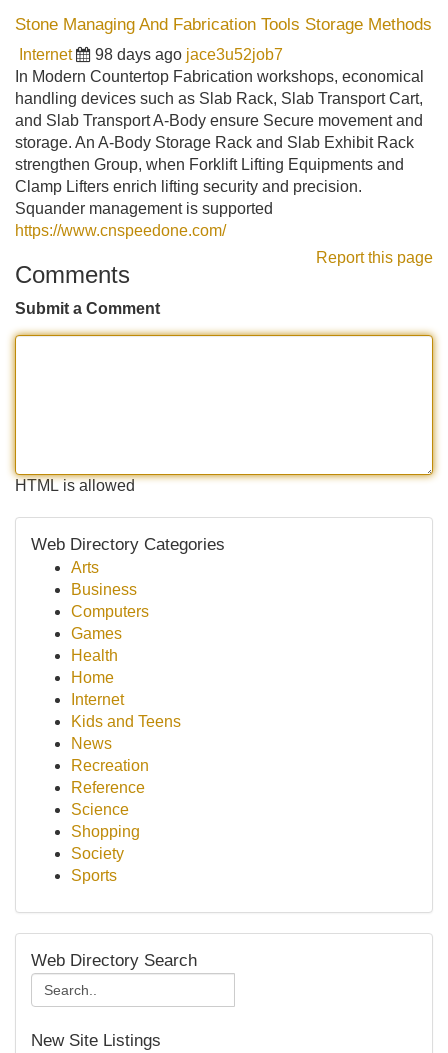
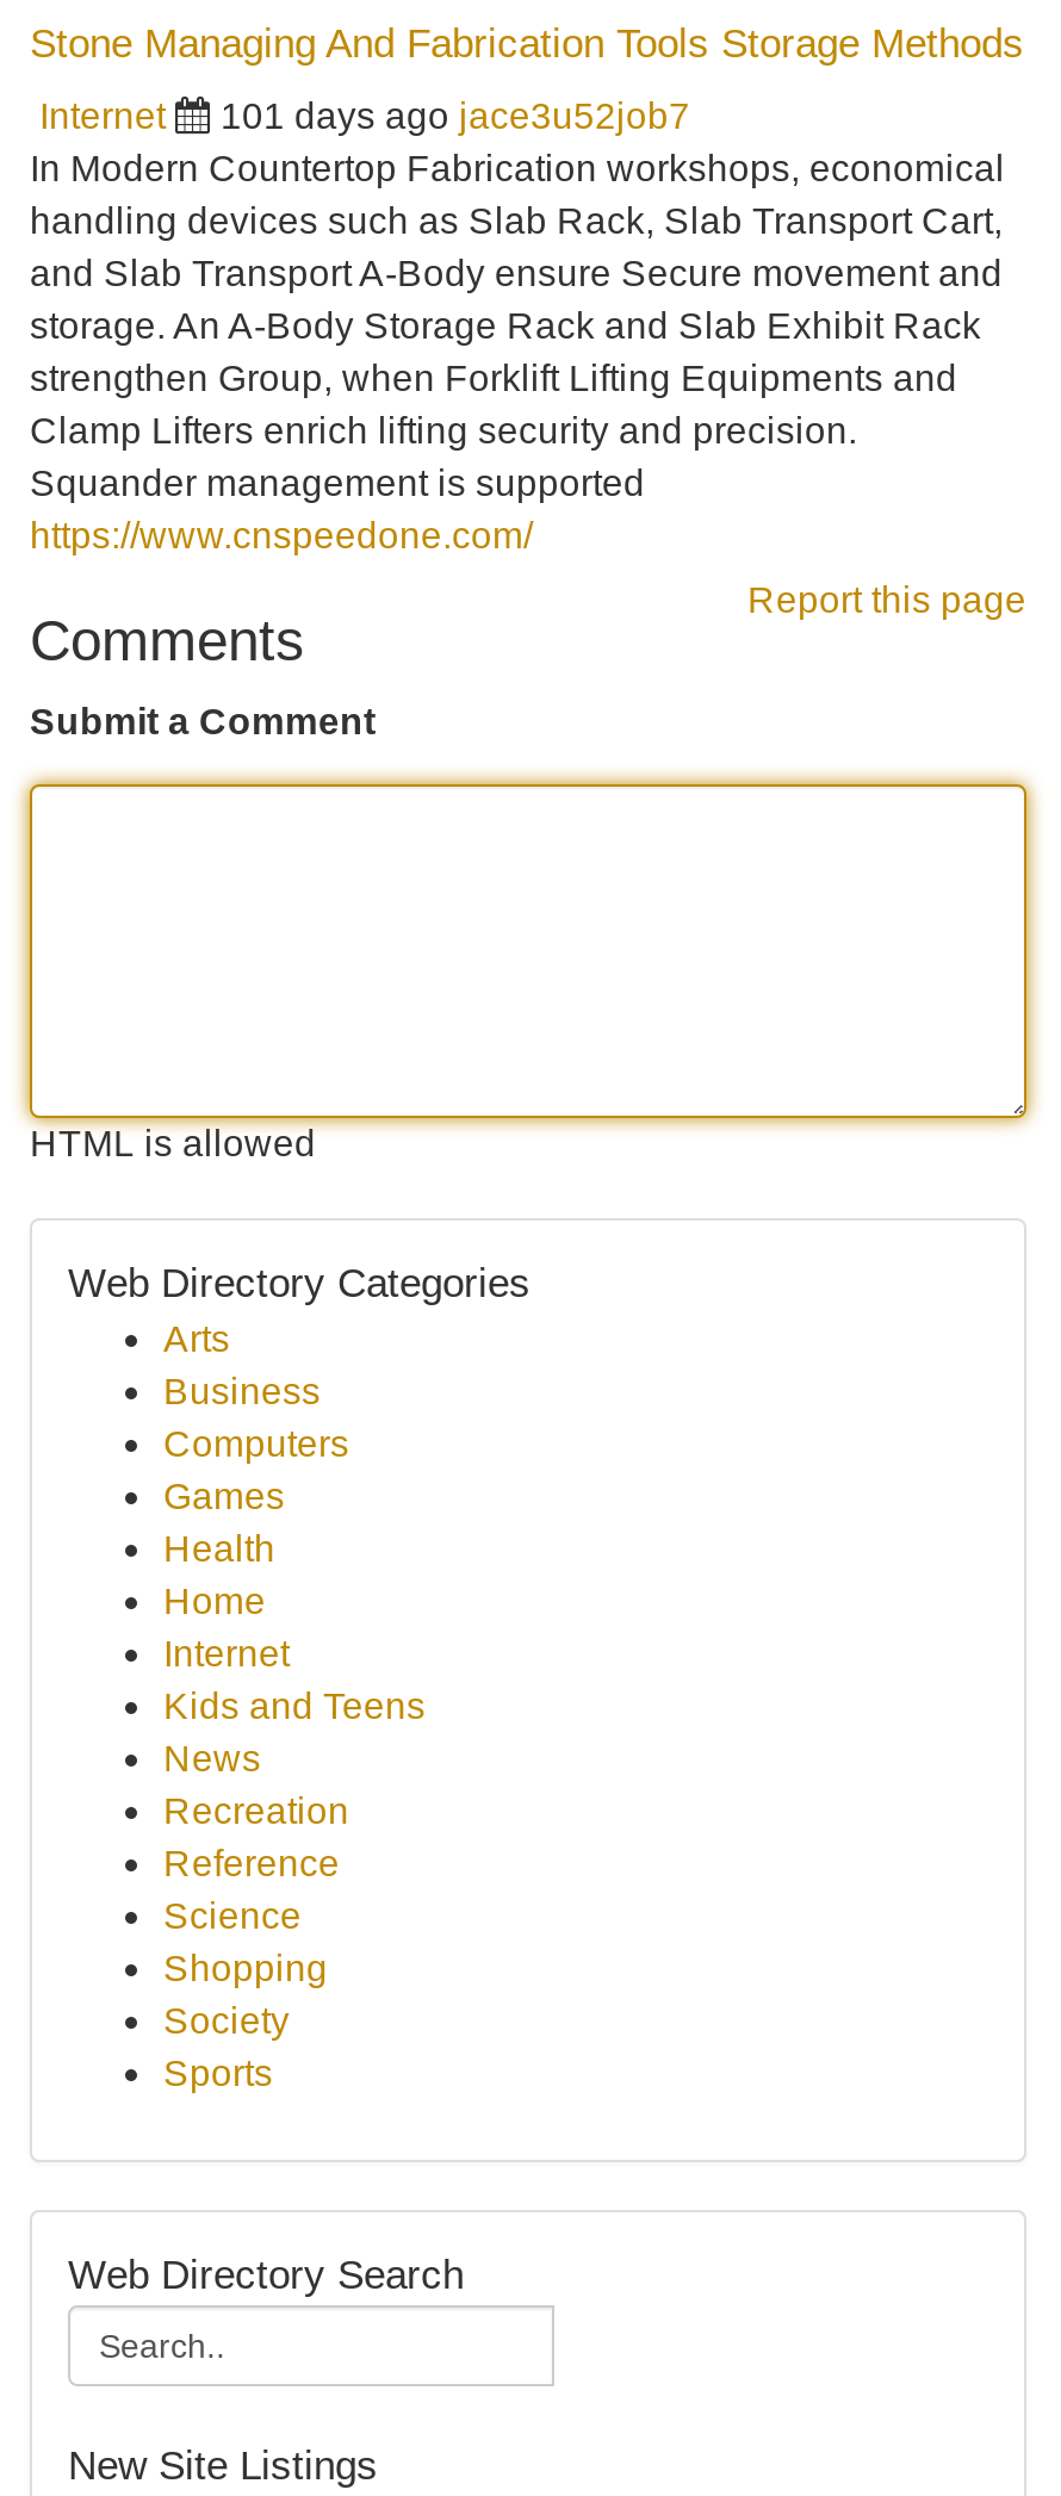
- 98 days ago jace3u52job7
+ 101 days ago jace3u52job7
